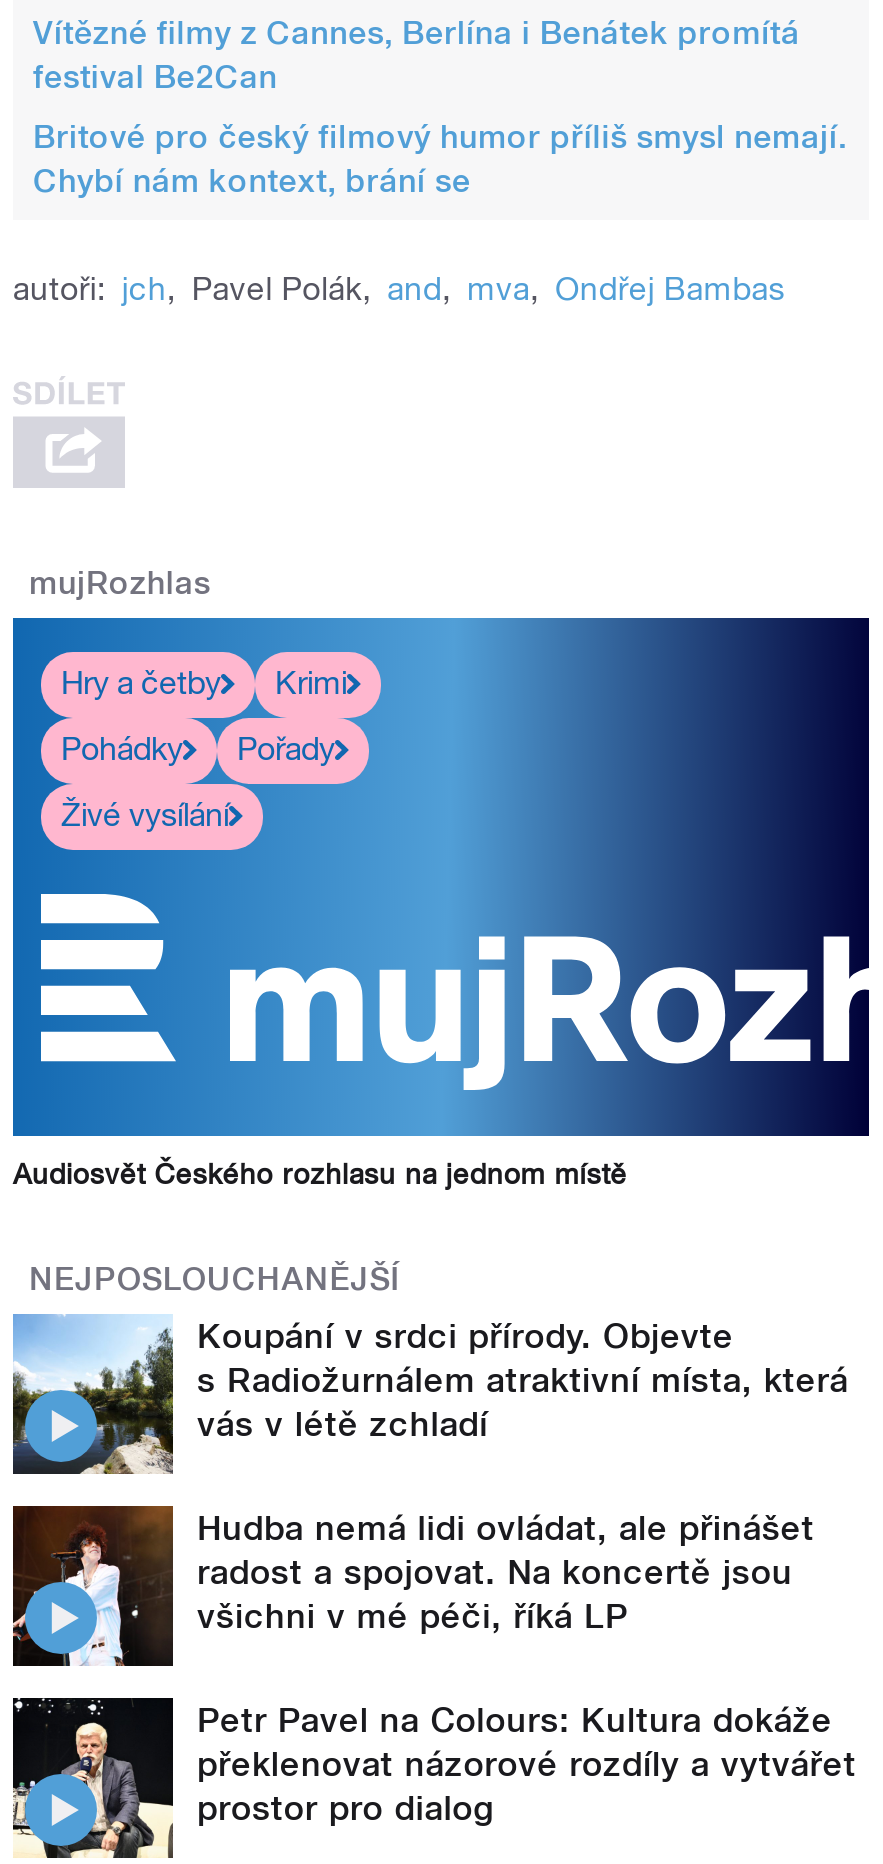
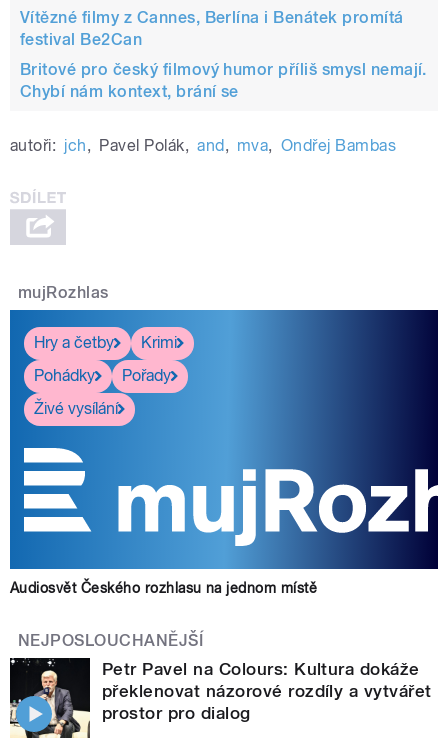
- [image]
- Koupání v srdci přírody. Objevte
- s Radiožurnálem atraktivní místa, která
- vás v létě zchladí
- Hudba nemá lidi ovládat, ale přinášet
- radost a spojovat. Na koncertě jsou
- všichni v mé péči, říká LP

- [image]
